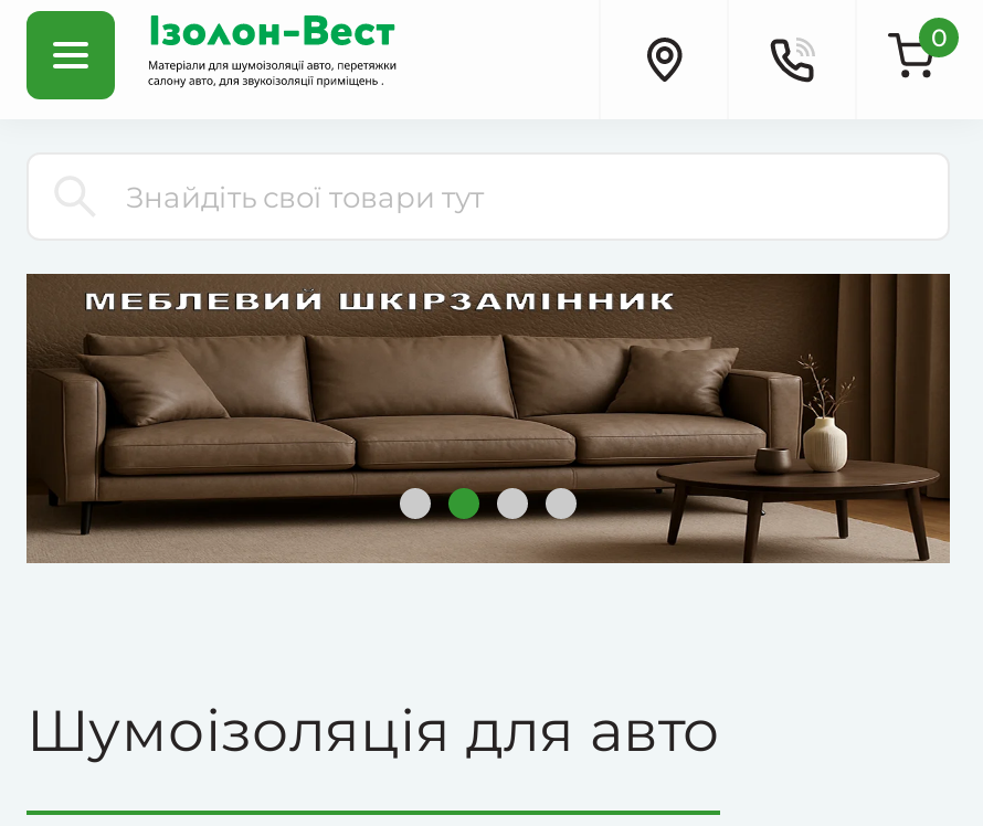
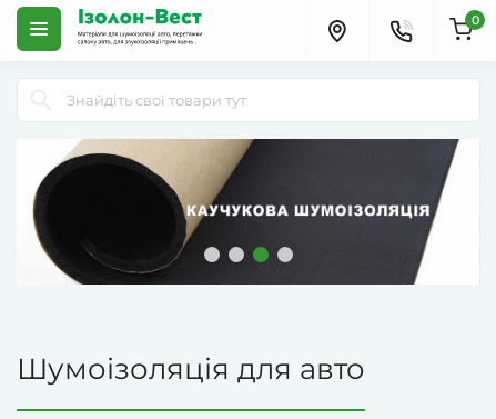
- [image]
+ [image]
